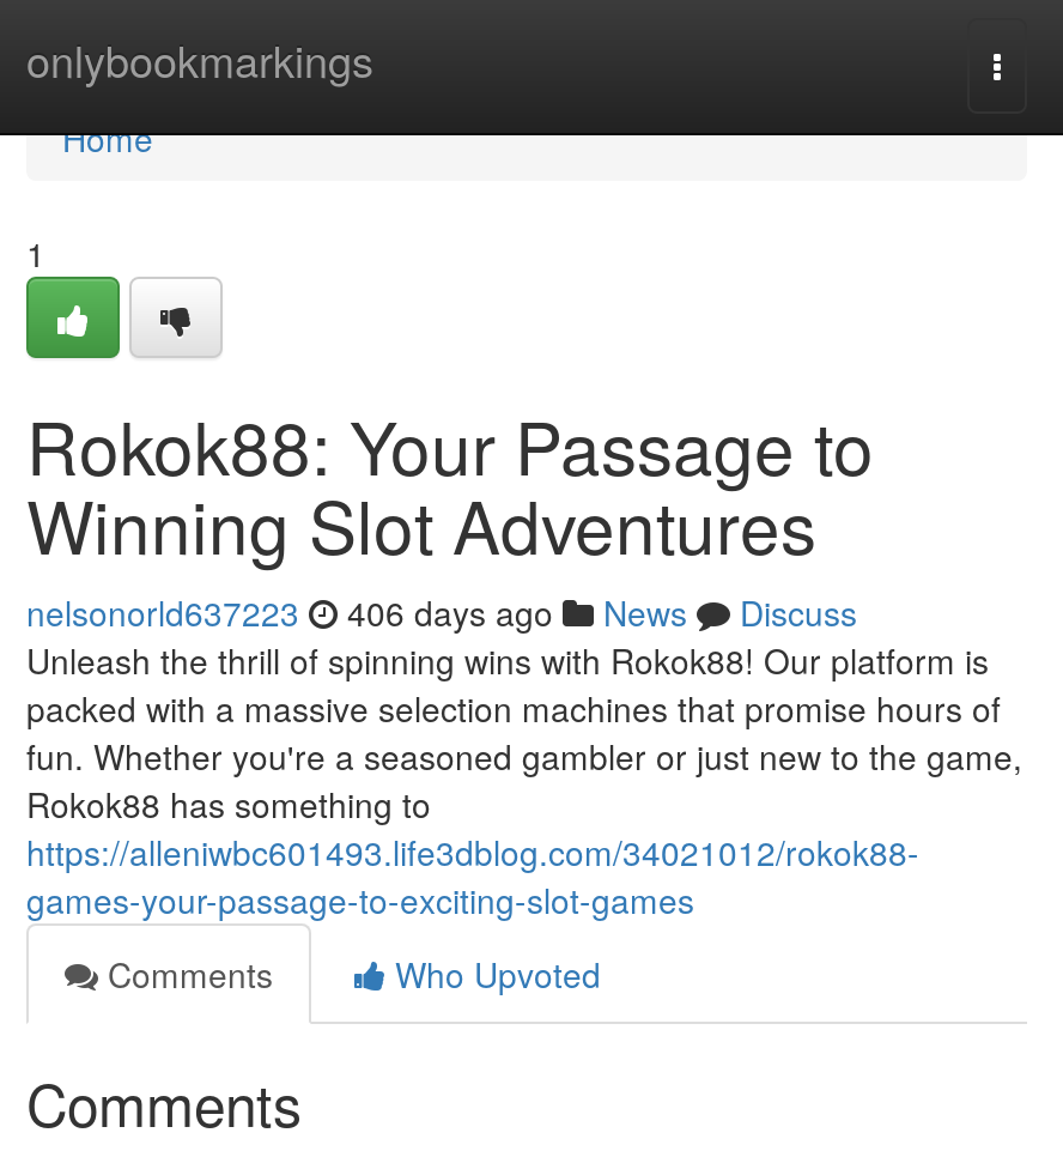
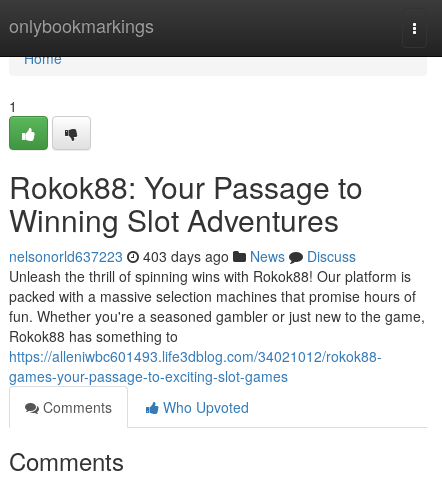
- nelsonorld637223 406 days ago News Discuss
+ nelsonorld637223 403 days ago News Discuss
